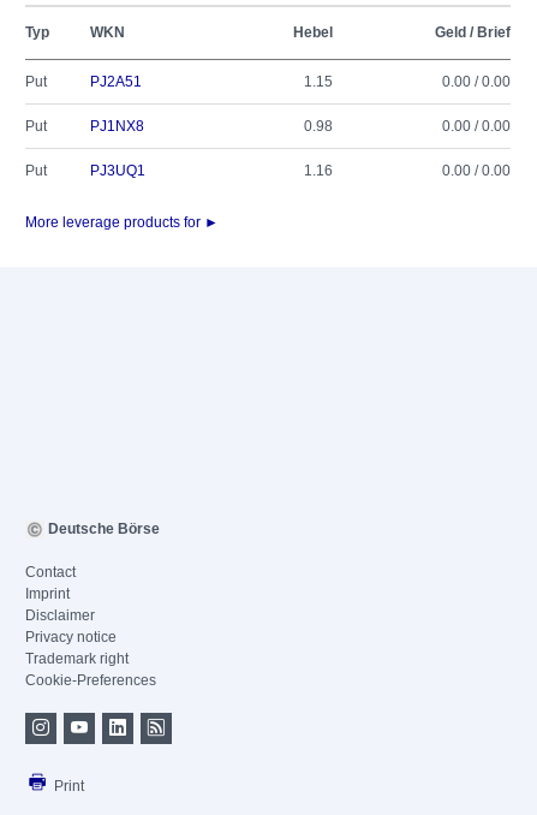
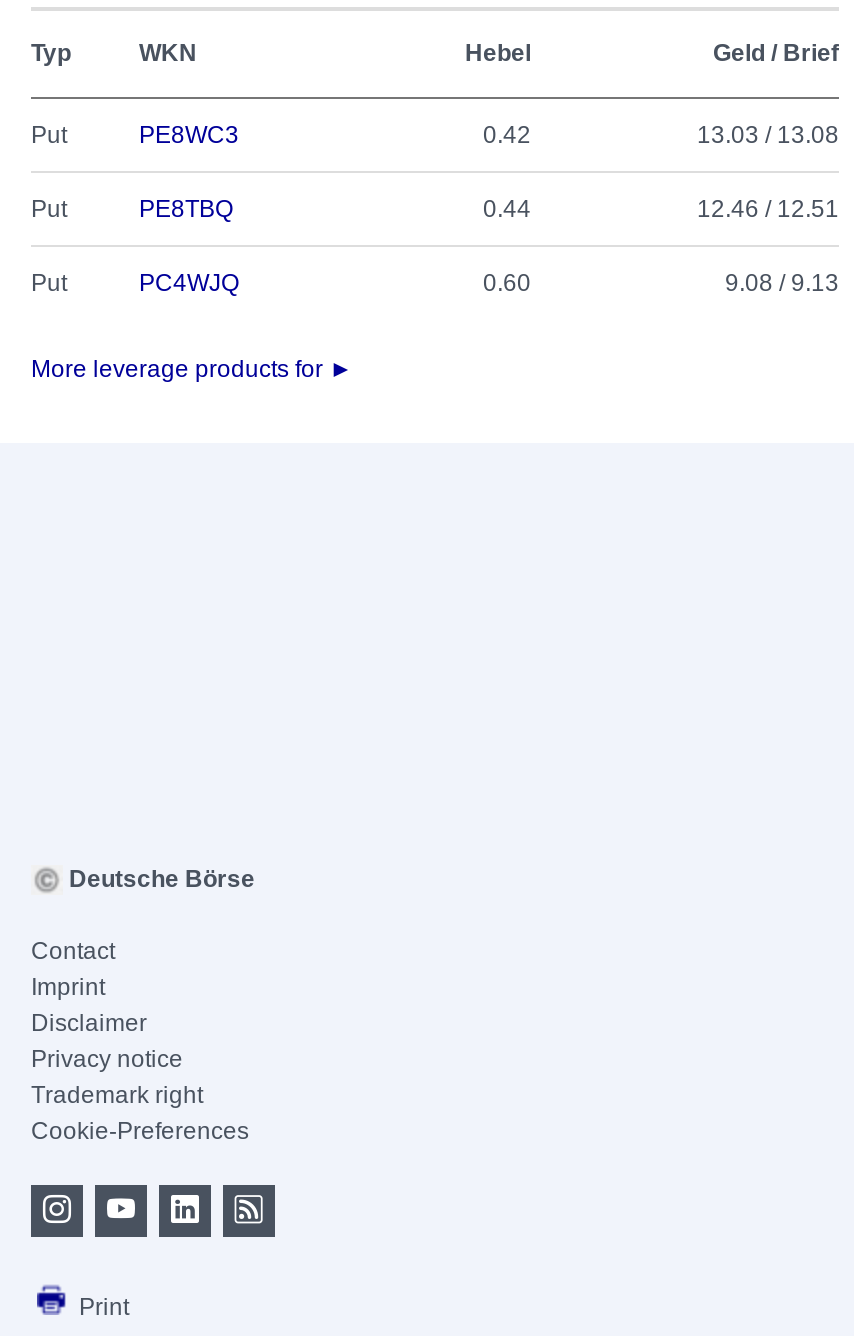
- PJ2A51
- 1.15
- 0.00 / 0.00
+ PE8WC3
+ 0.42
+ 13.03 / 13.08

- PJ1NX8
- 0.98
- 0.00 / 0.00
+ PE8TBQ
+ 0.44
+ 12.46 / 12.51

- PJ3UQ1
- 1.16
- 0.00 / 0.00
+ PC4WJQ
+ 0.60
+ 9.08 / 9.13
